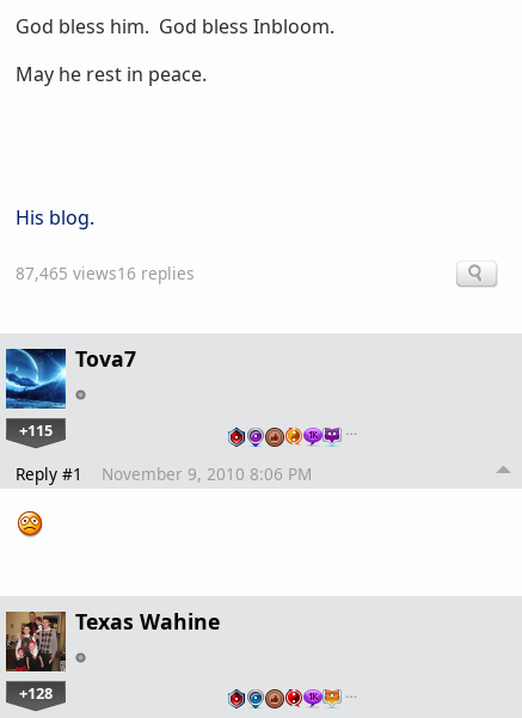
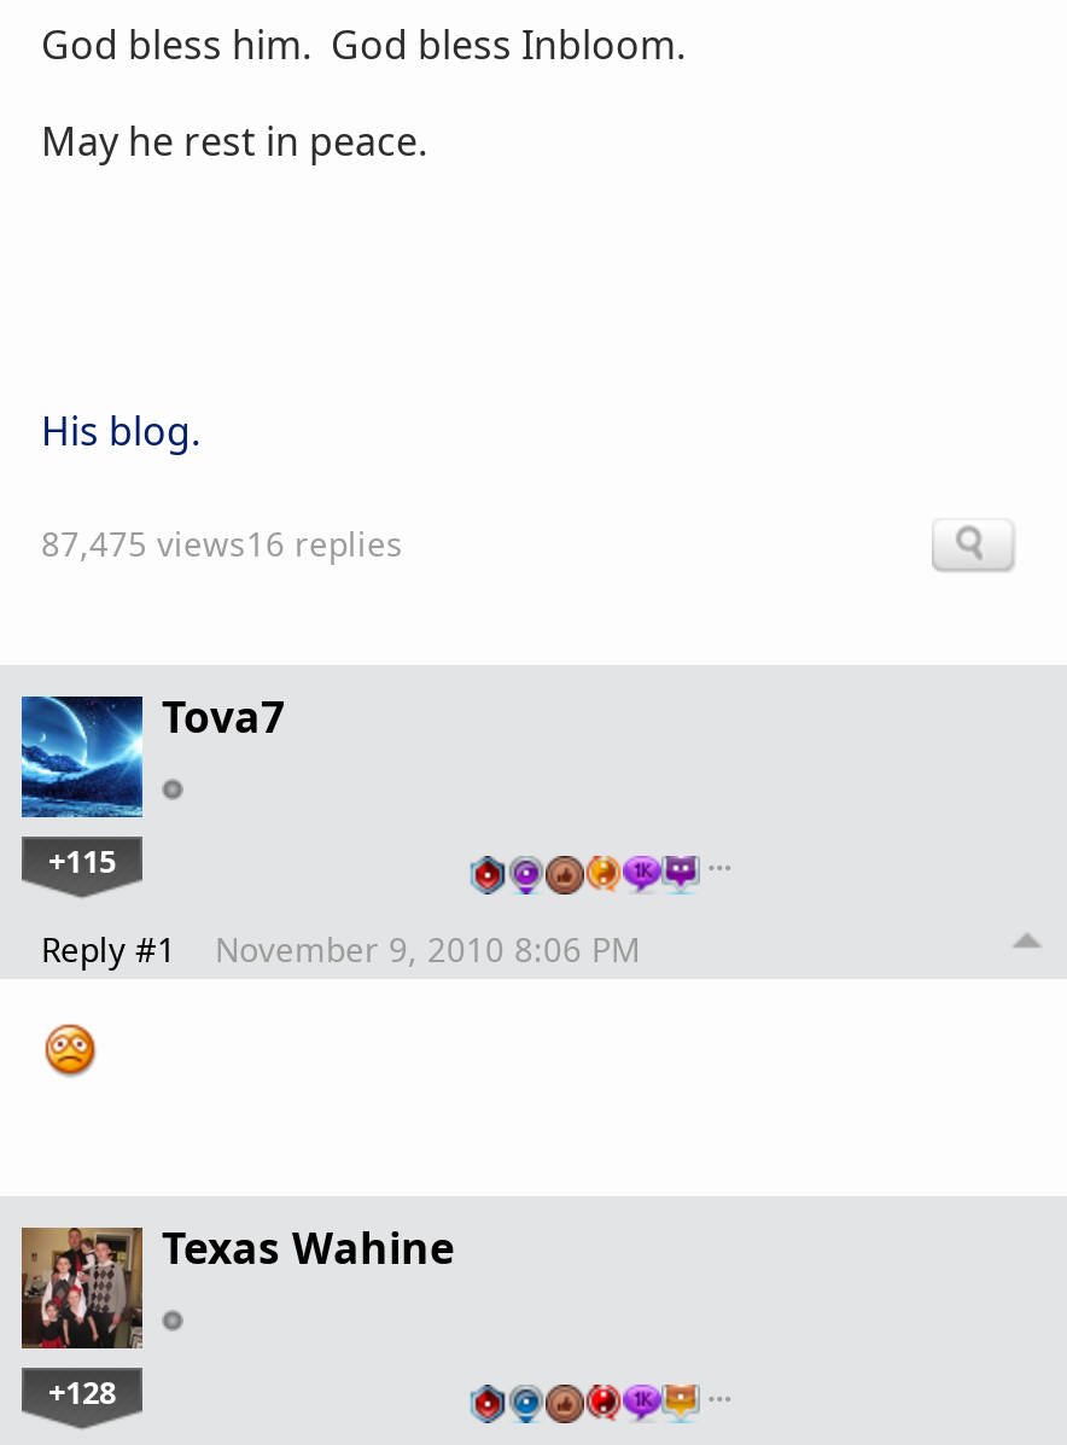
- 87,465 views16 replies
+ 87,475 views16 replies
